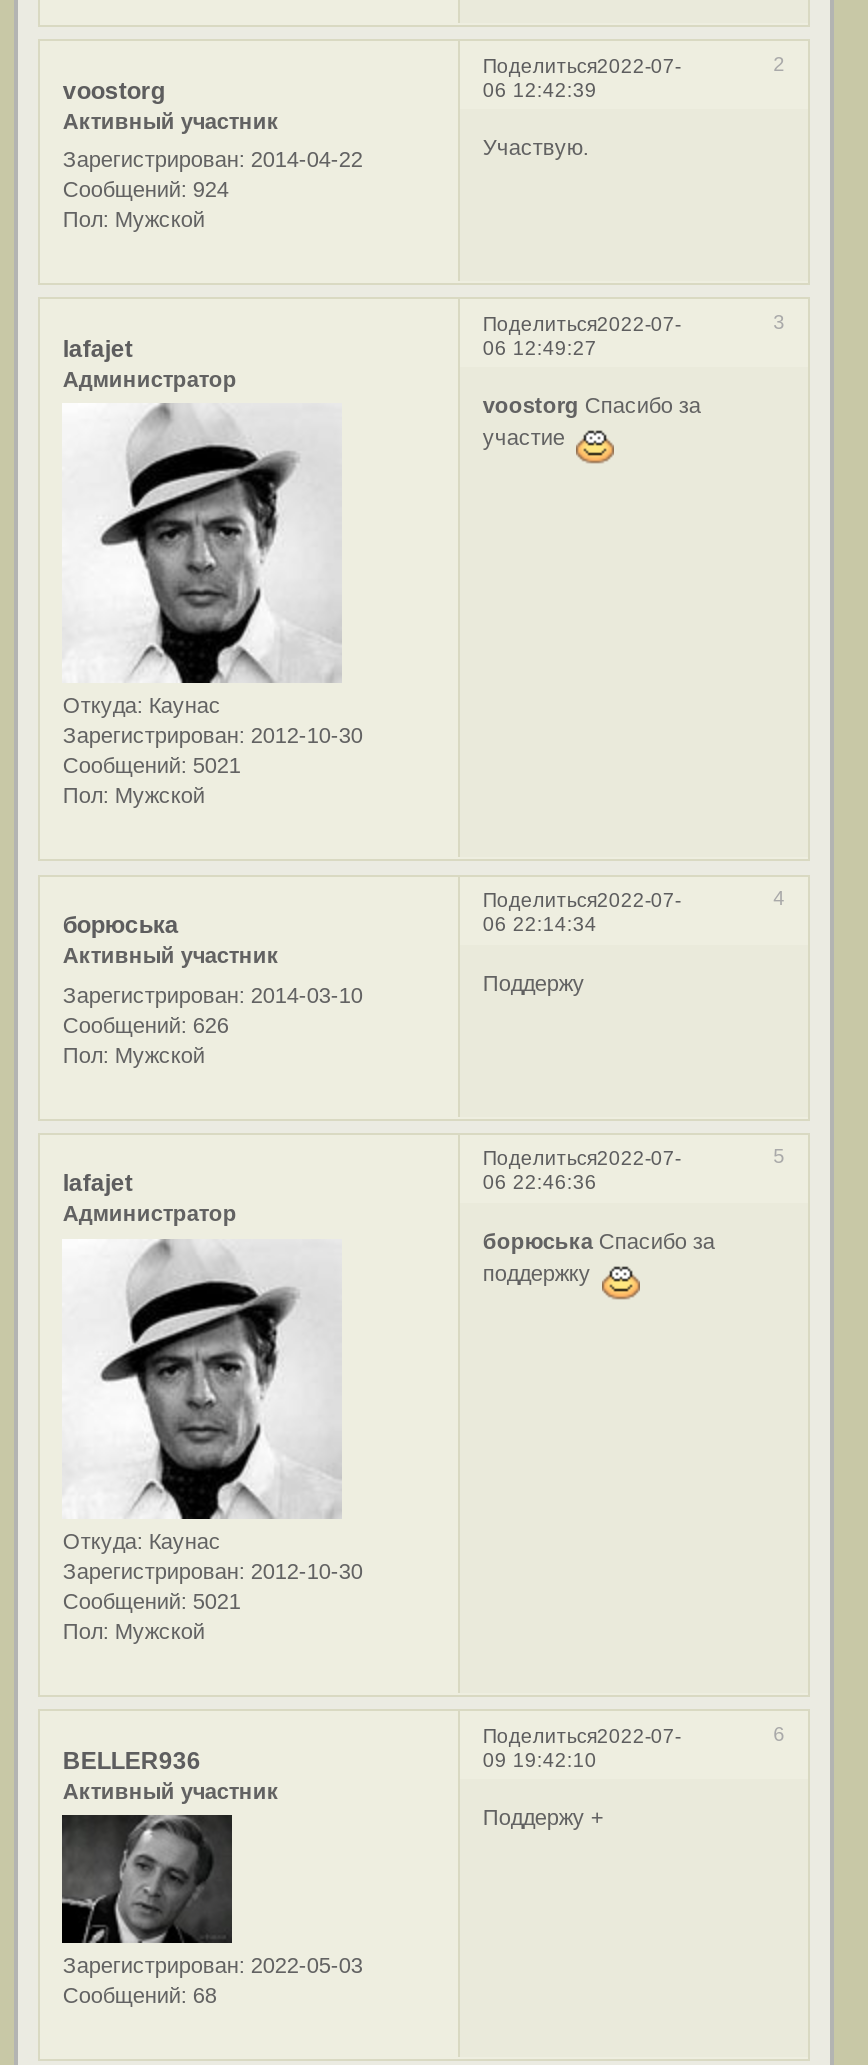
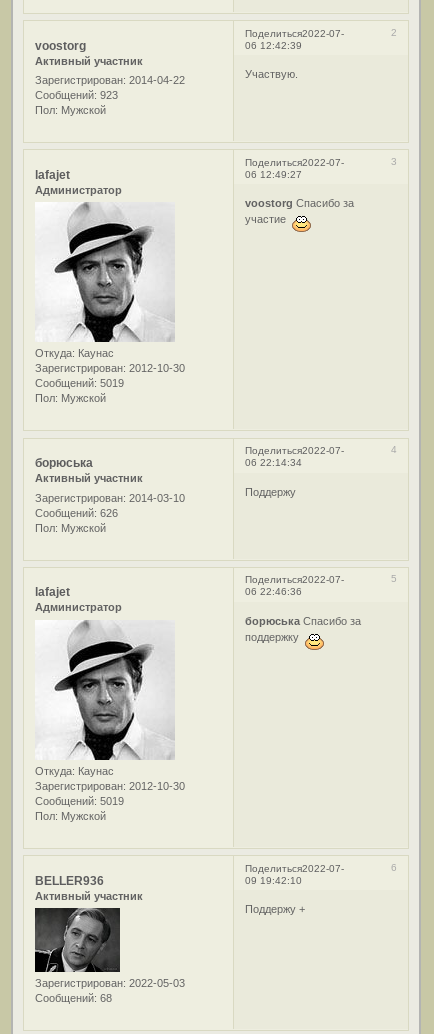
- Сообщений: 924
+ Сообщений: 923

- Сообщений: 5021
+ Сообщений: 5019

- Сообщений: 5021
+ Сообщений: 5019
